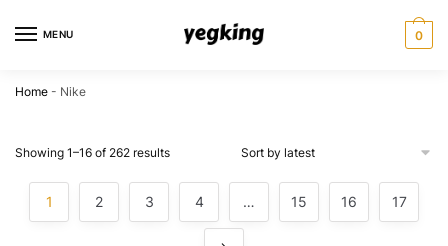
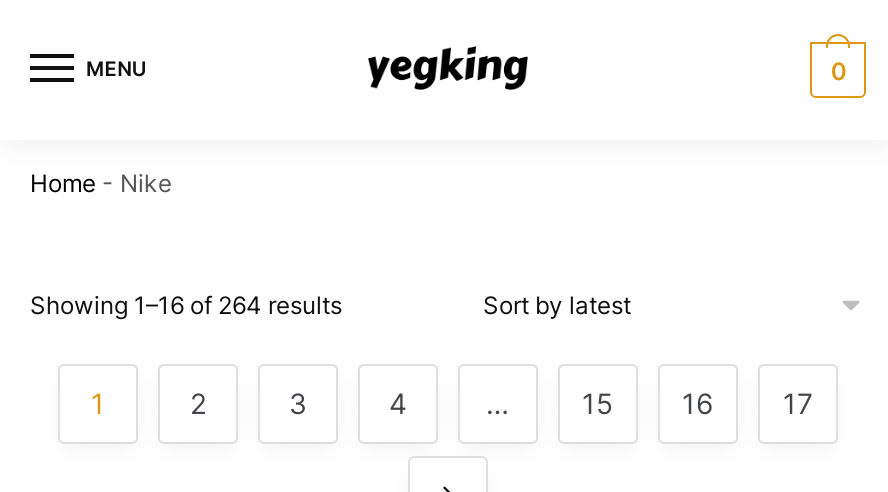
- Showing 1–16 of 262 results
+ Showing 1–16 of 264 results
